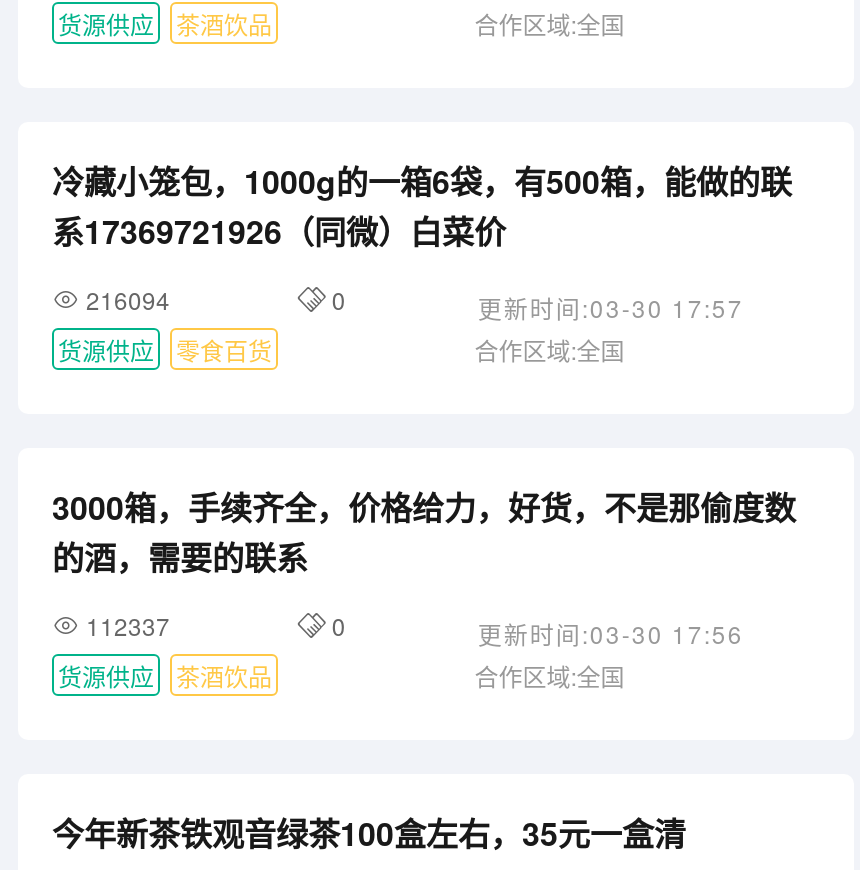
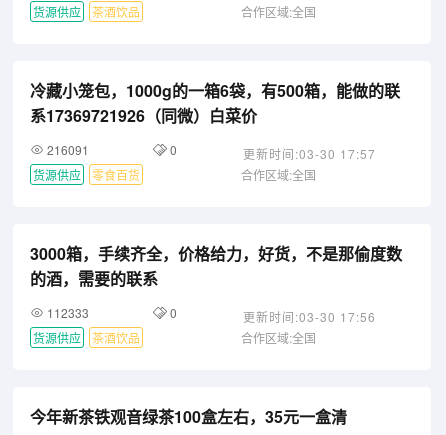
- 216094
+ 216091

- 112337
+ 112333
